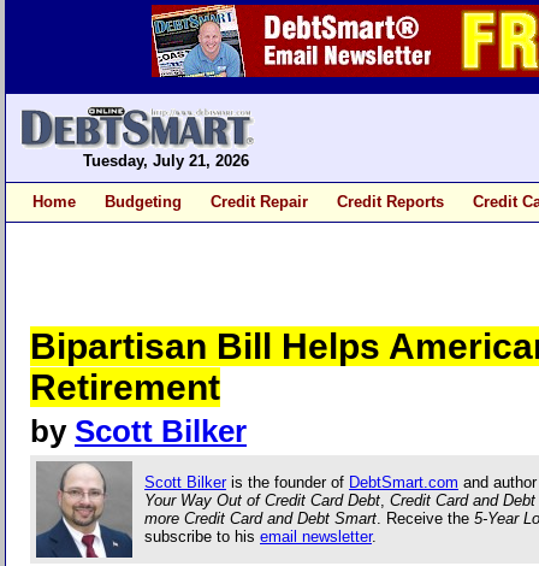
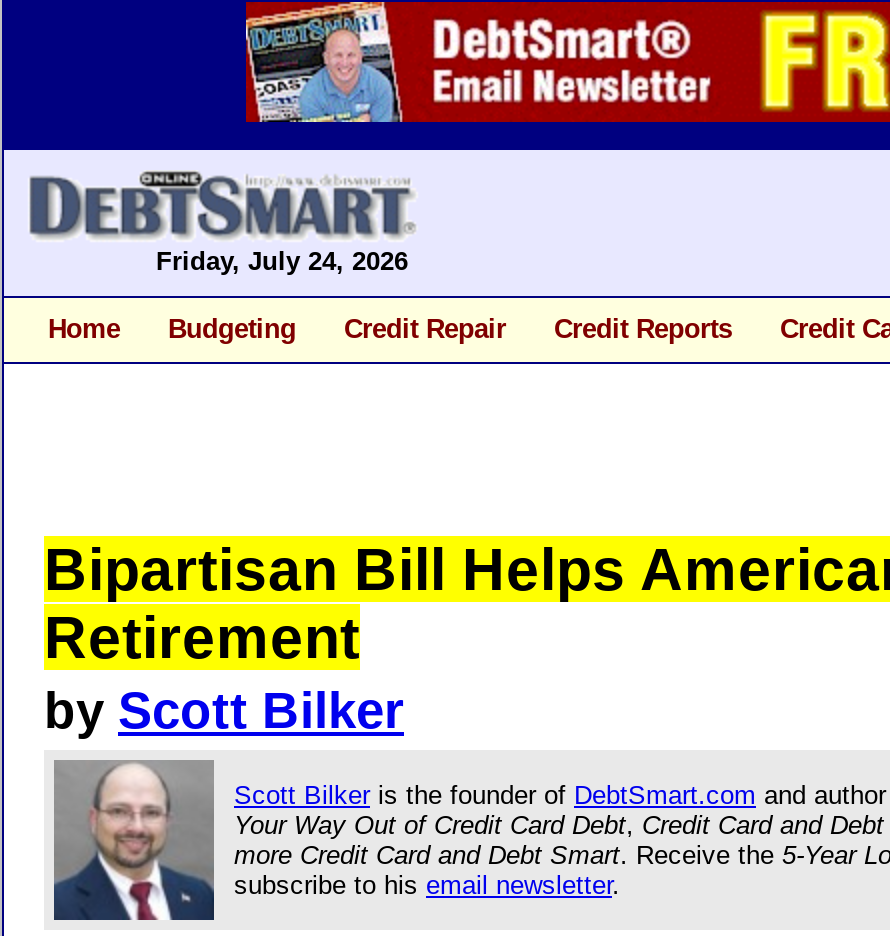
- Tuesday, July 21, 2026
+ Friday, July 24, 2026
